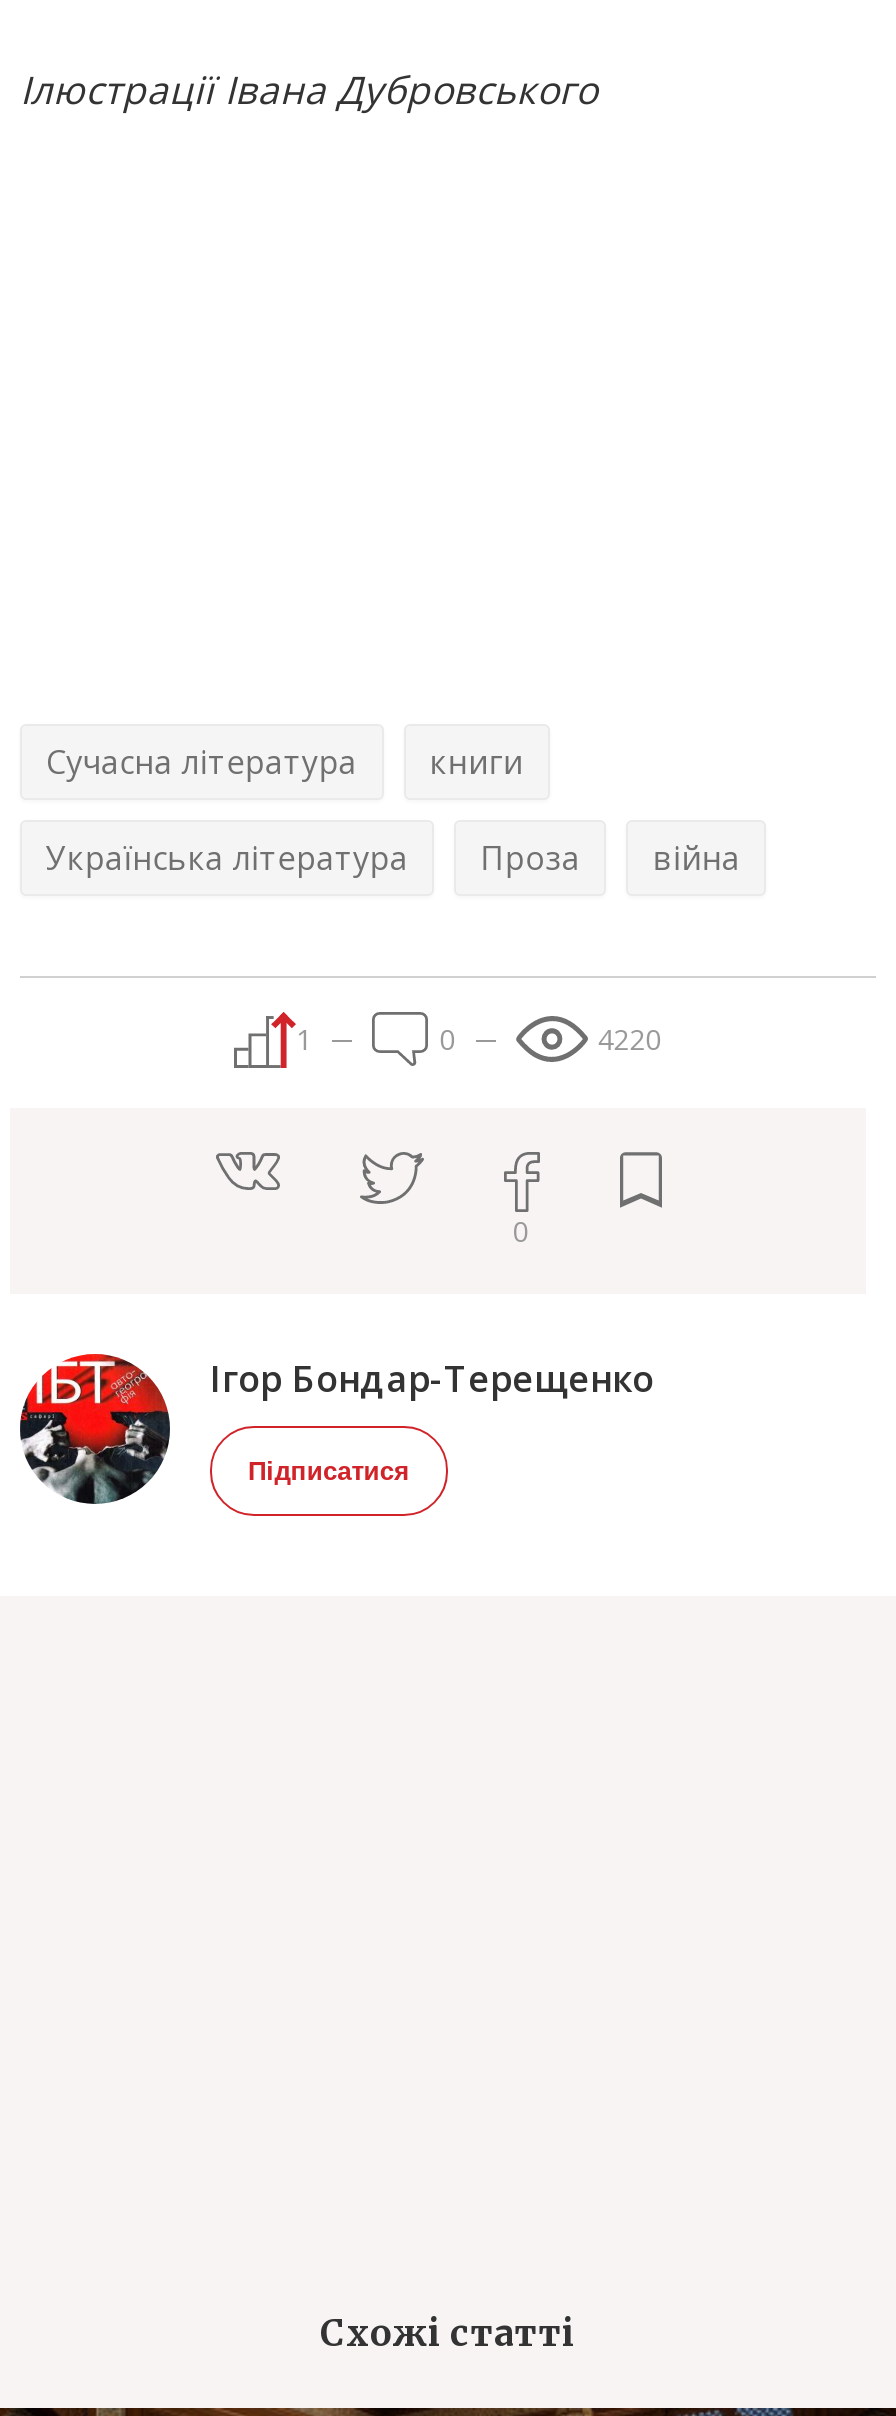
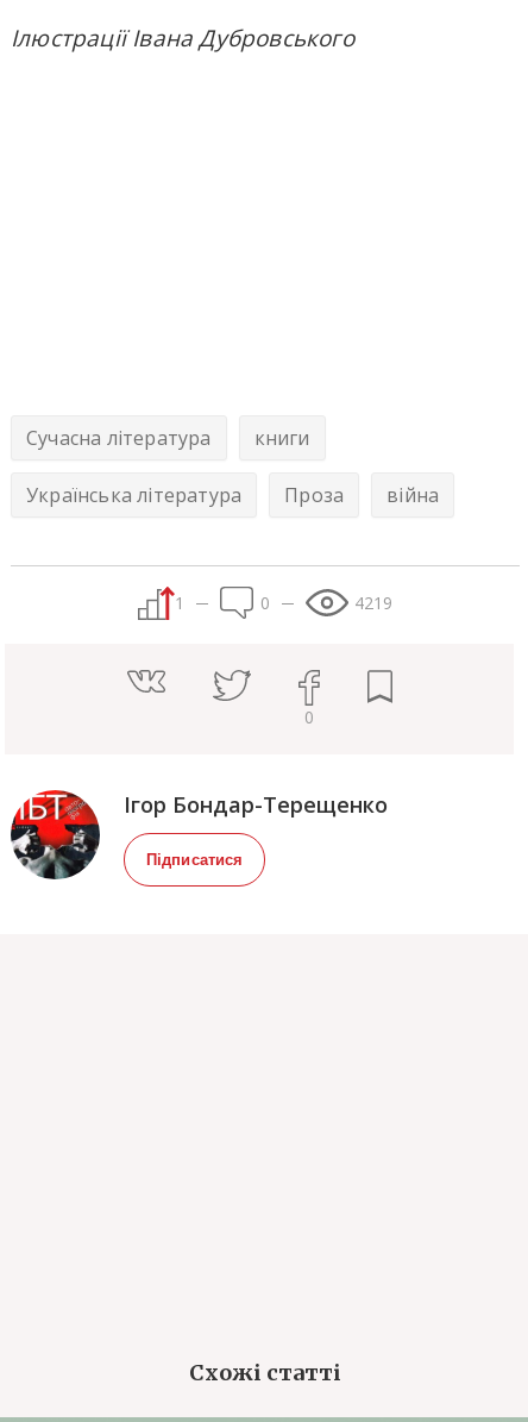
- 4220
+ 4219
